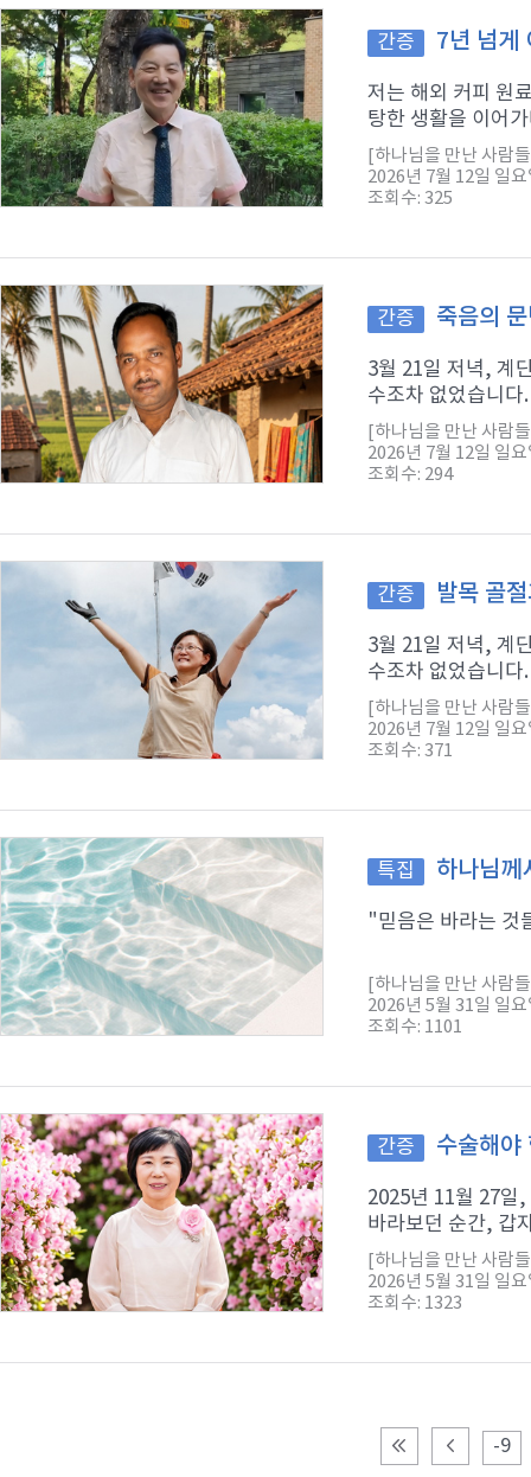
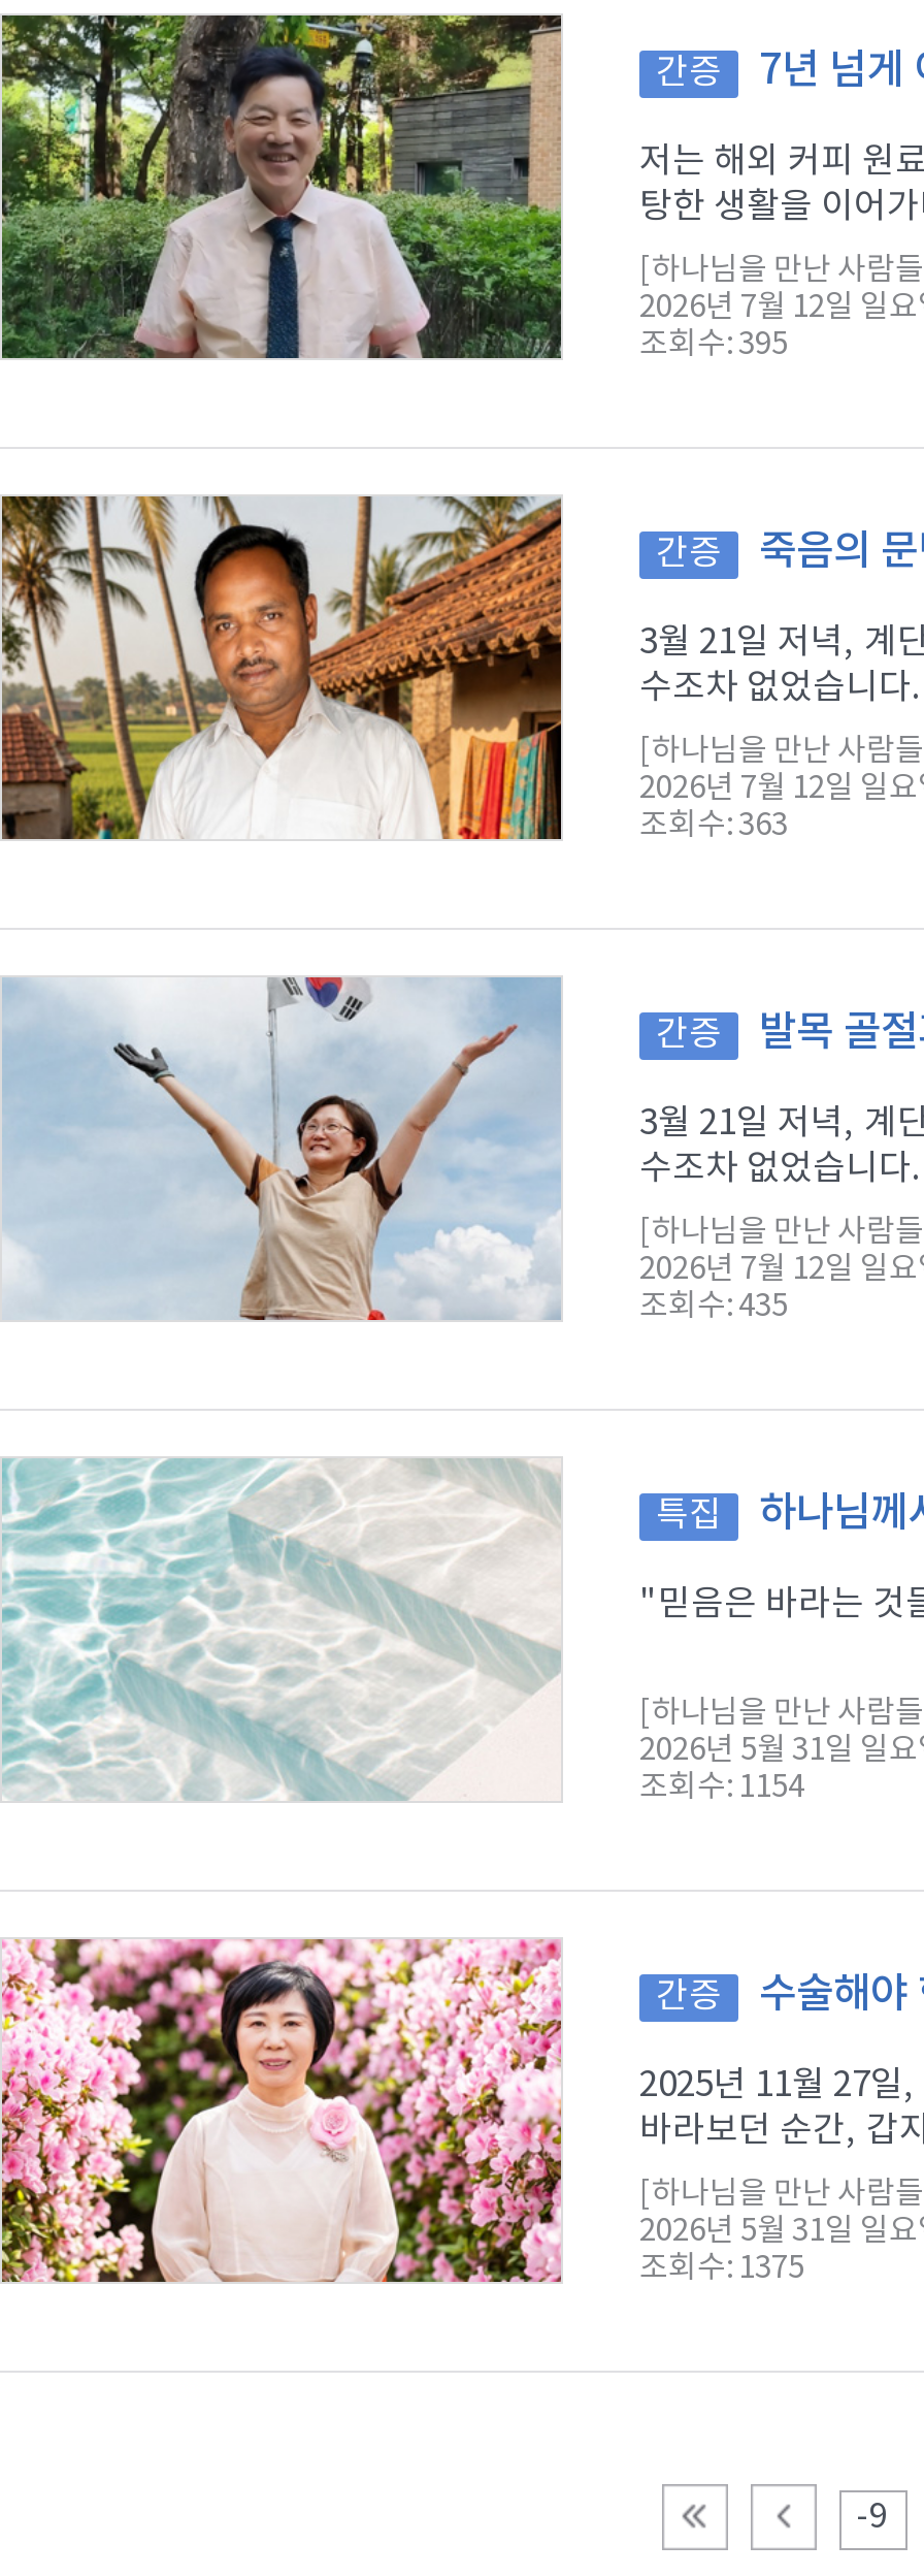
- 조회수: 325
+ 조회수: 395

- 조회수: 294
+ 조회수: 363

- 조회수: 371
+ 조회수: 435

- 조회수: 1101
+ 조회수: 1154

- 조회수: 1323
+ 조회수: 1375
